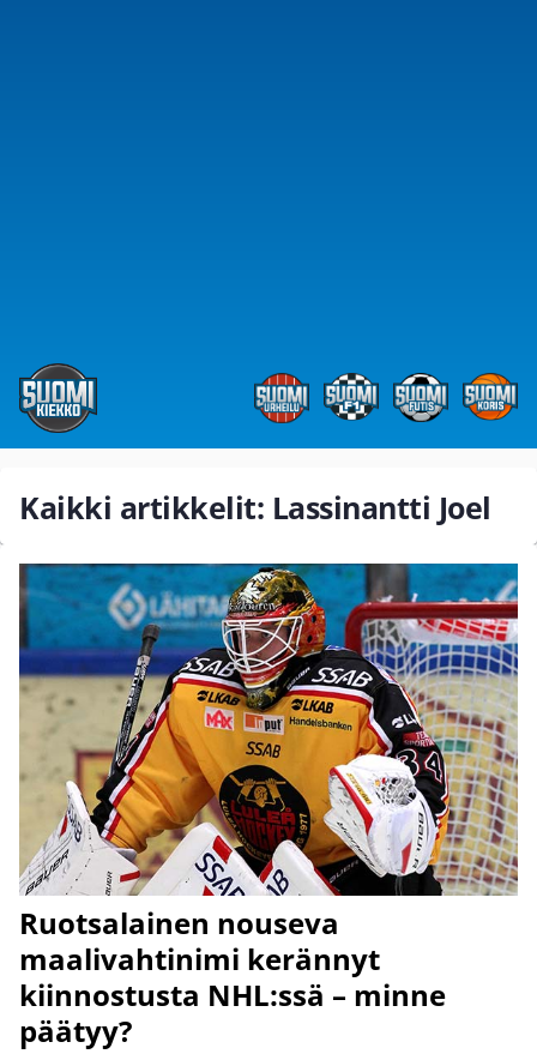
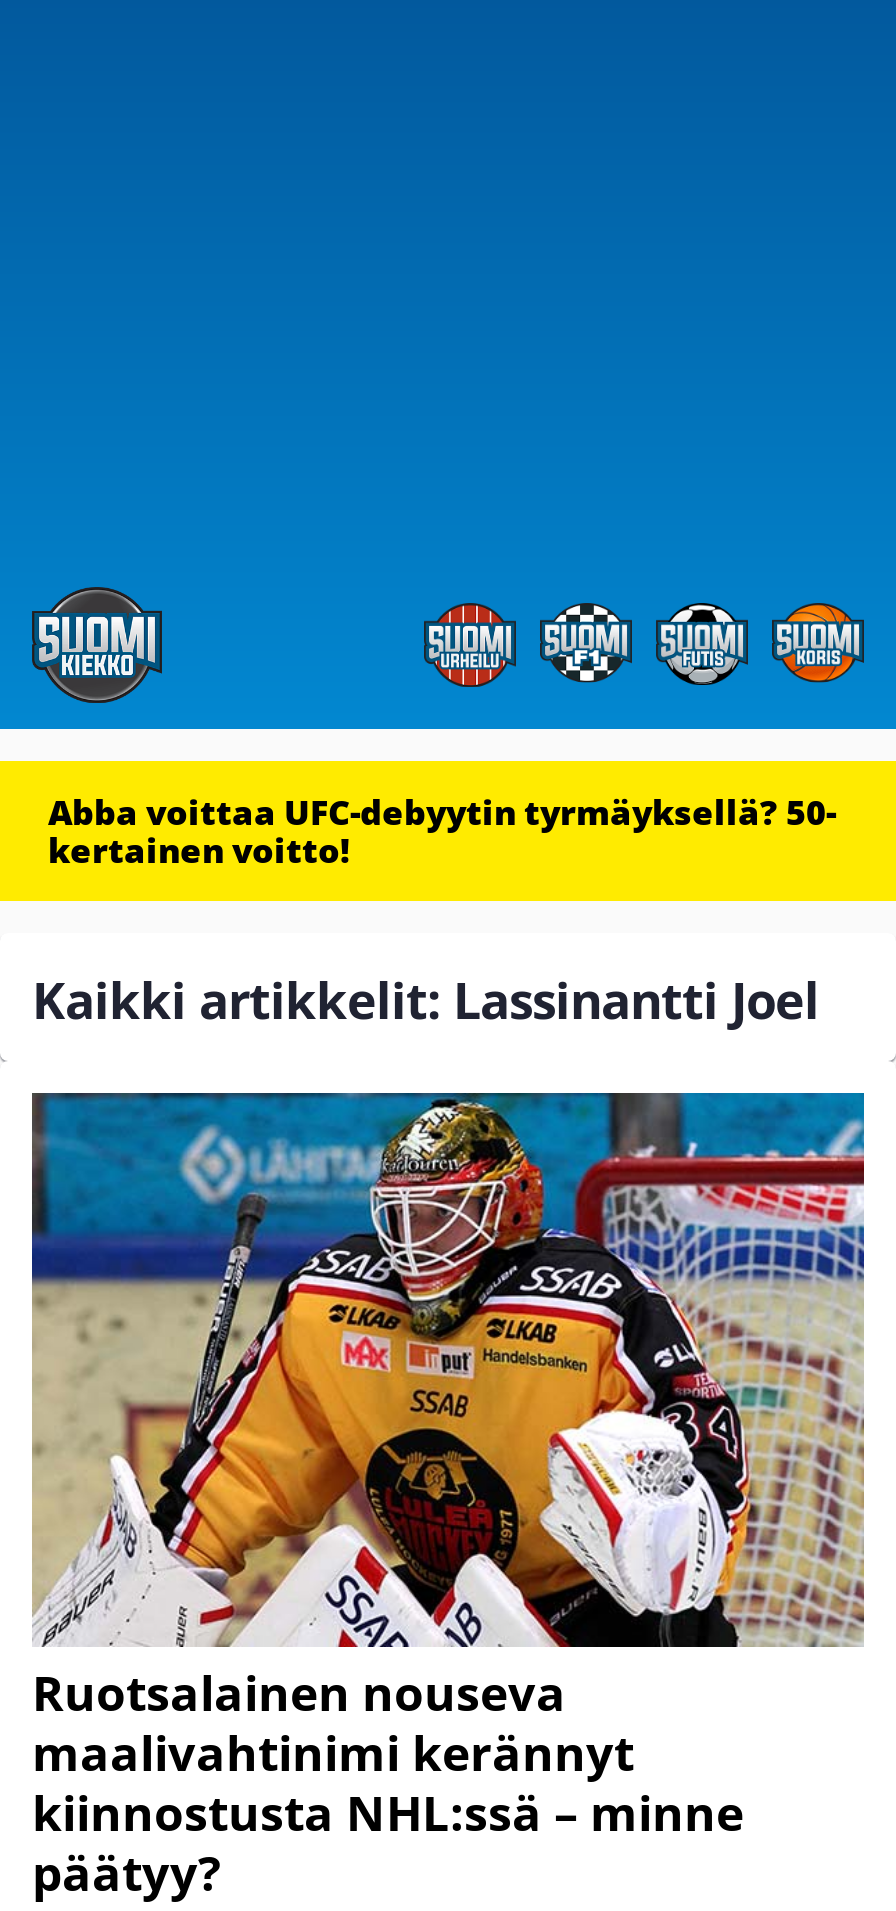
+ Abba voittaa UFC-debyytin tyrmäyksellä? 50-
+ kertainen voitto!
